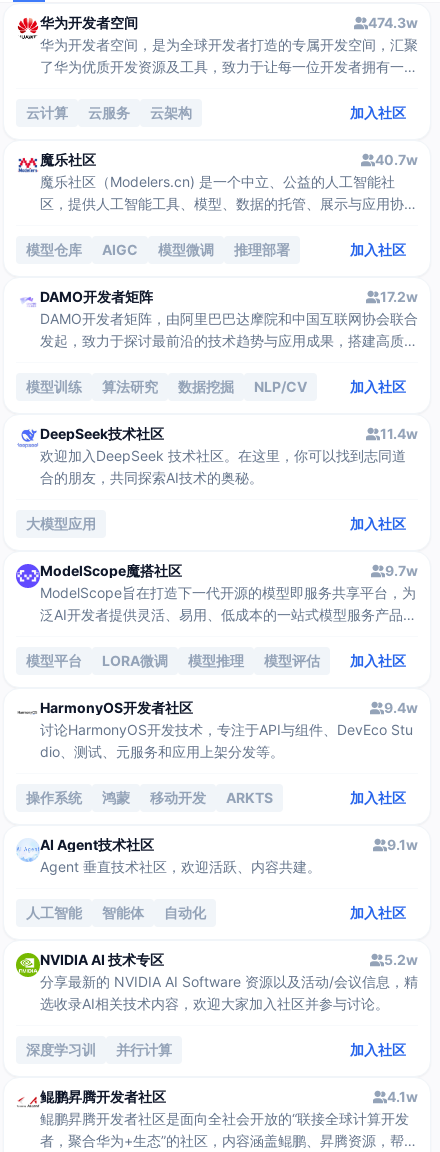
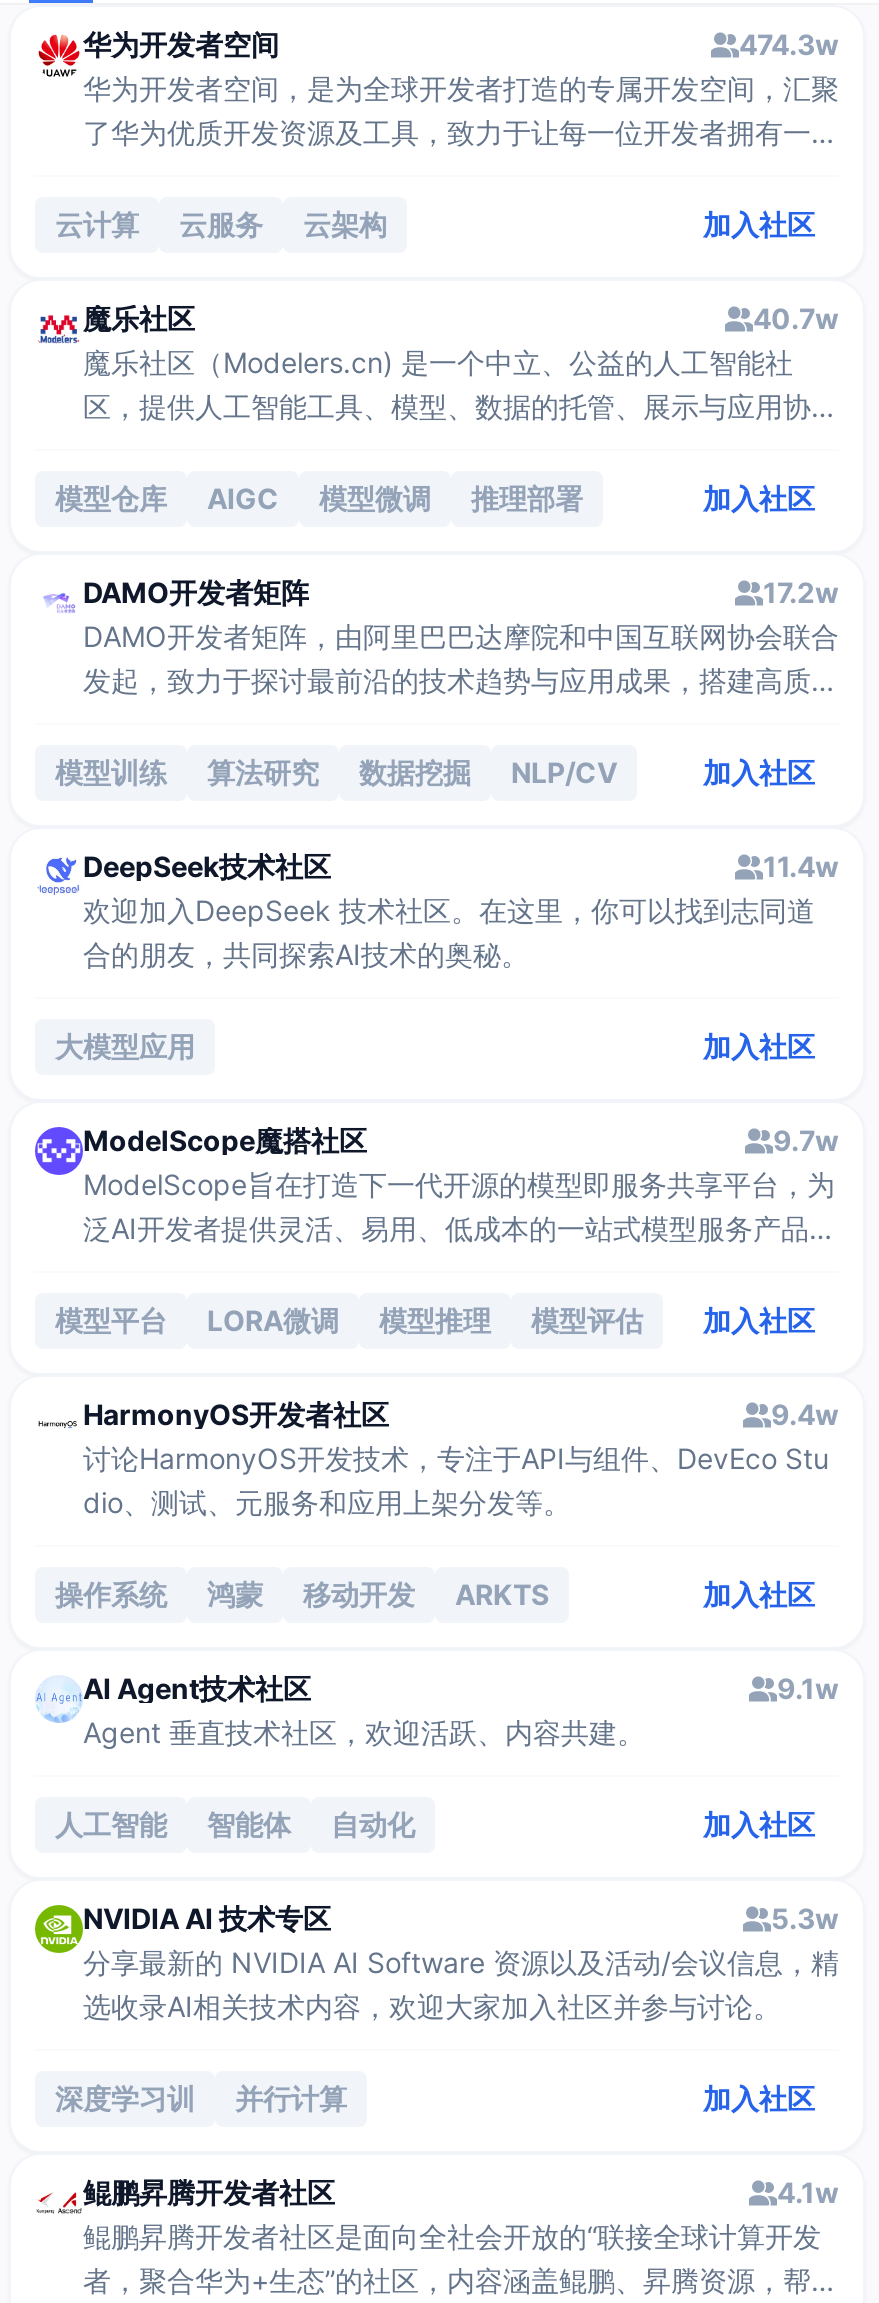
- 5.2w
+ 5.3w
